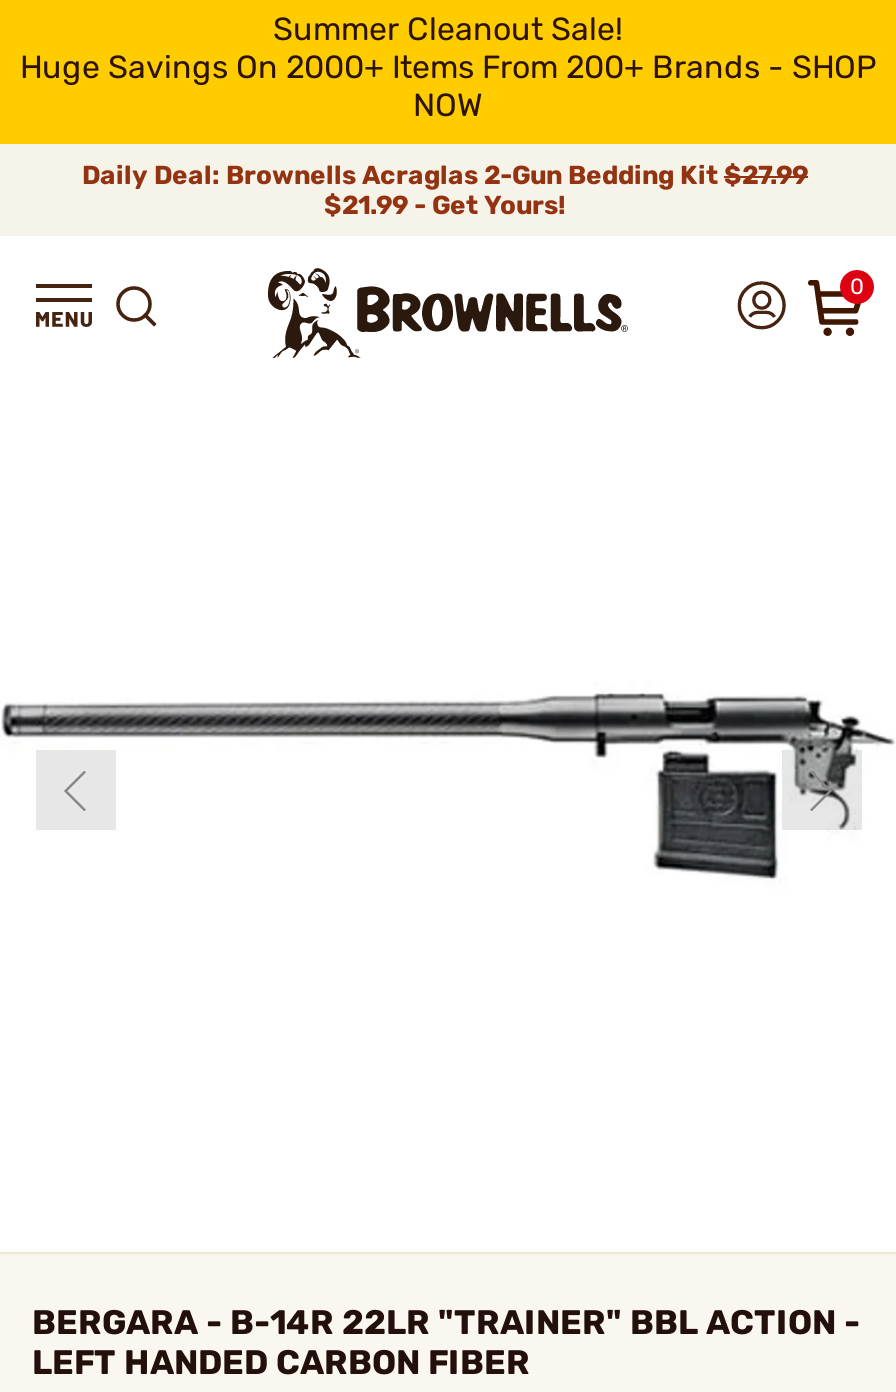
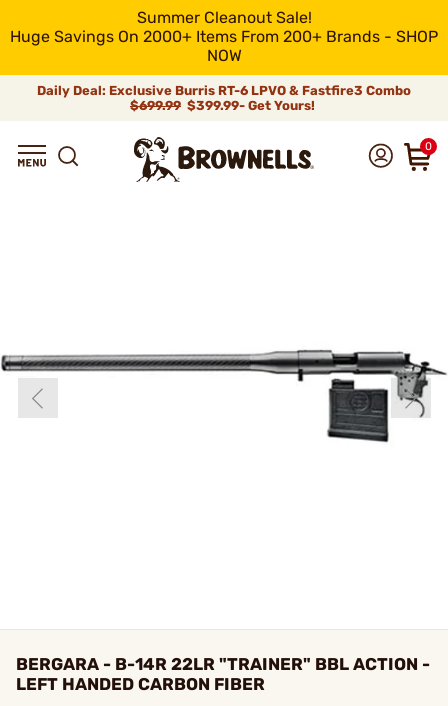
- Daily Deal: Brownells Acraglas 2-Gun Bedding Kit $27.99
- $21.99 - Get Yours!
+ Daily Deal: Exclusive Burris RT-6 LPVO & Fastfire3 Combo
+ $699.99 $399.99- Get Yours!
